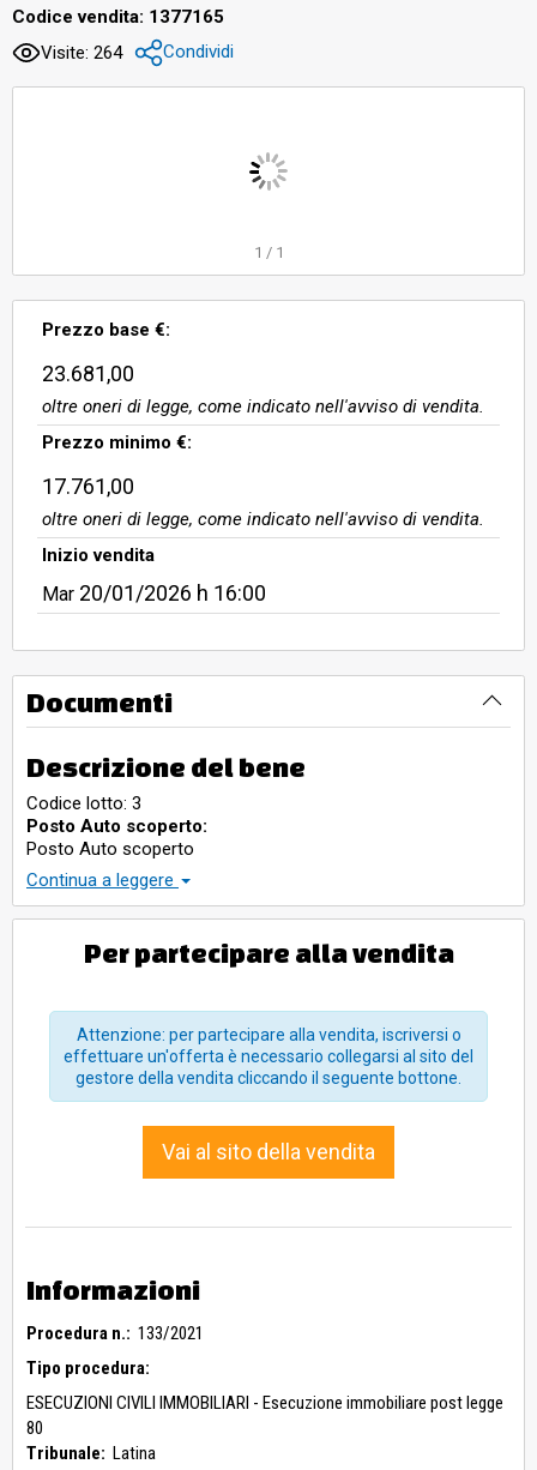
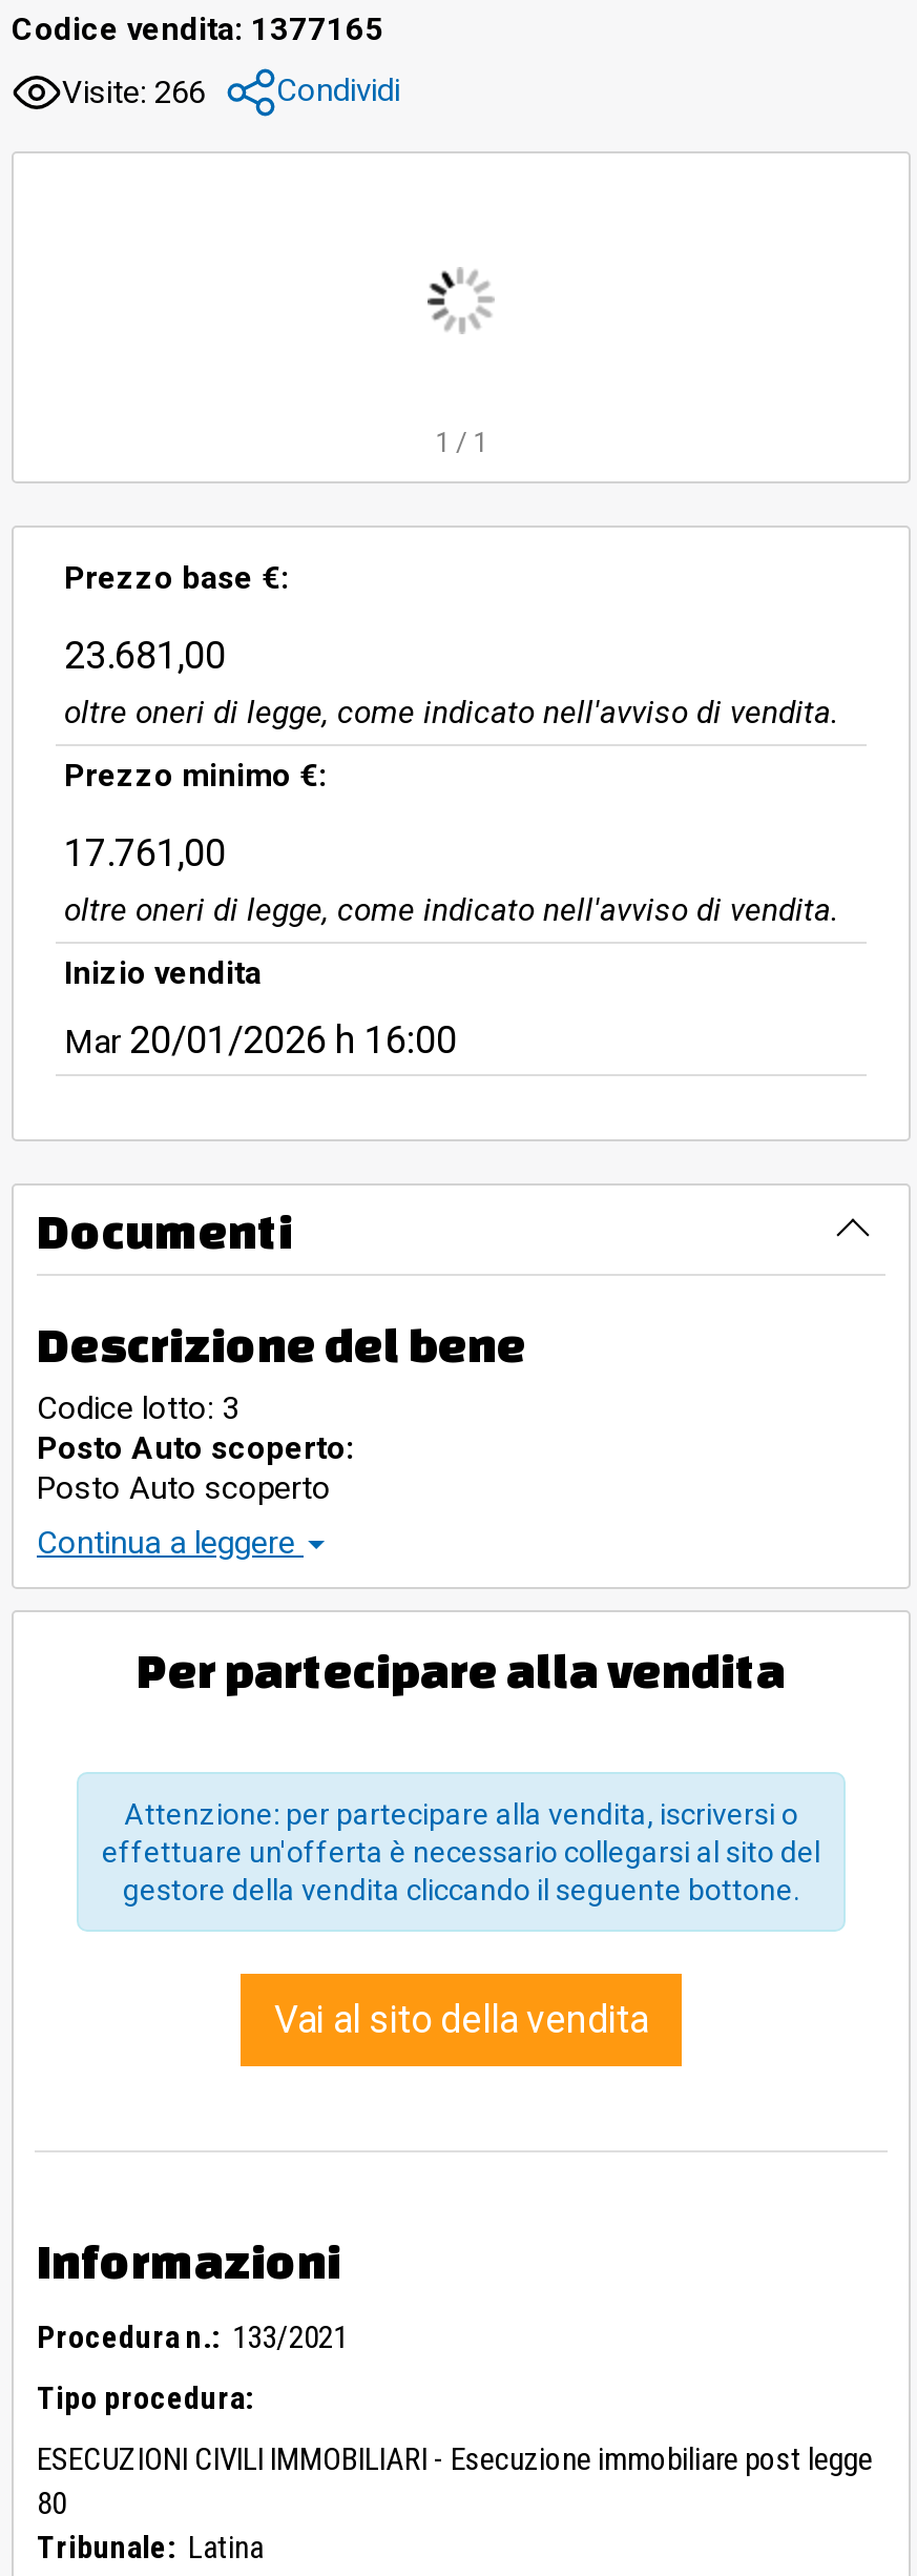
- Visite: 264 Condividi
+ Visite: 266 Condividi
